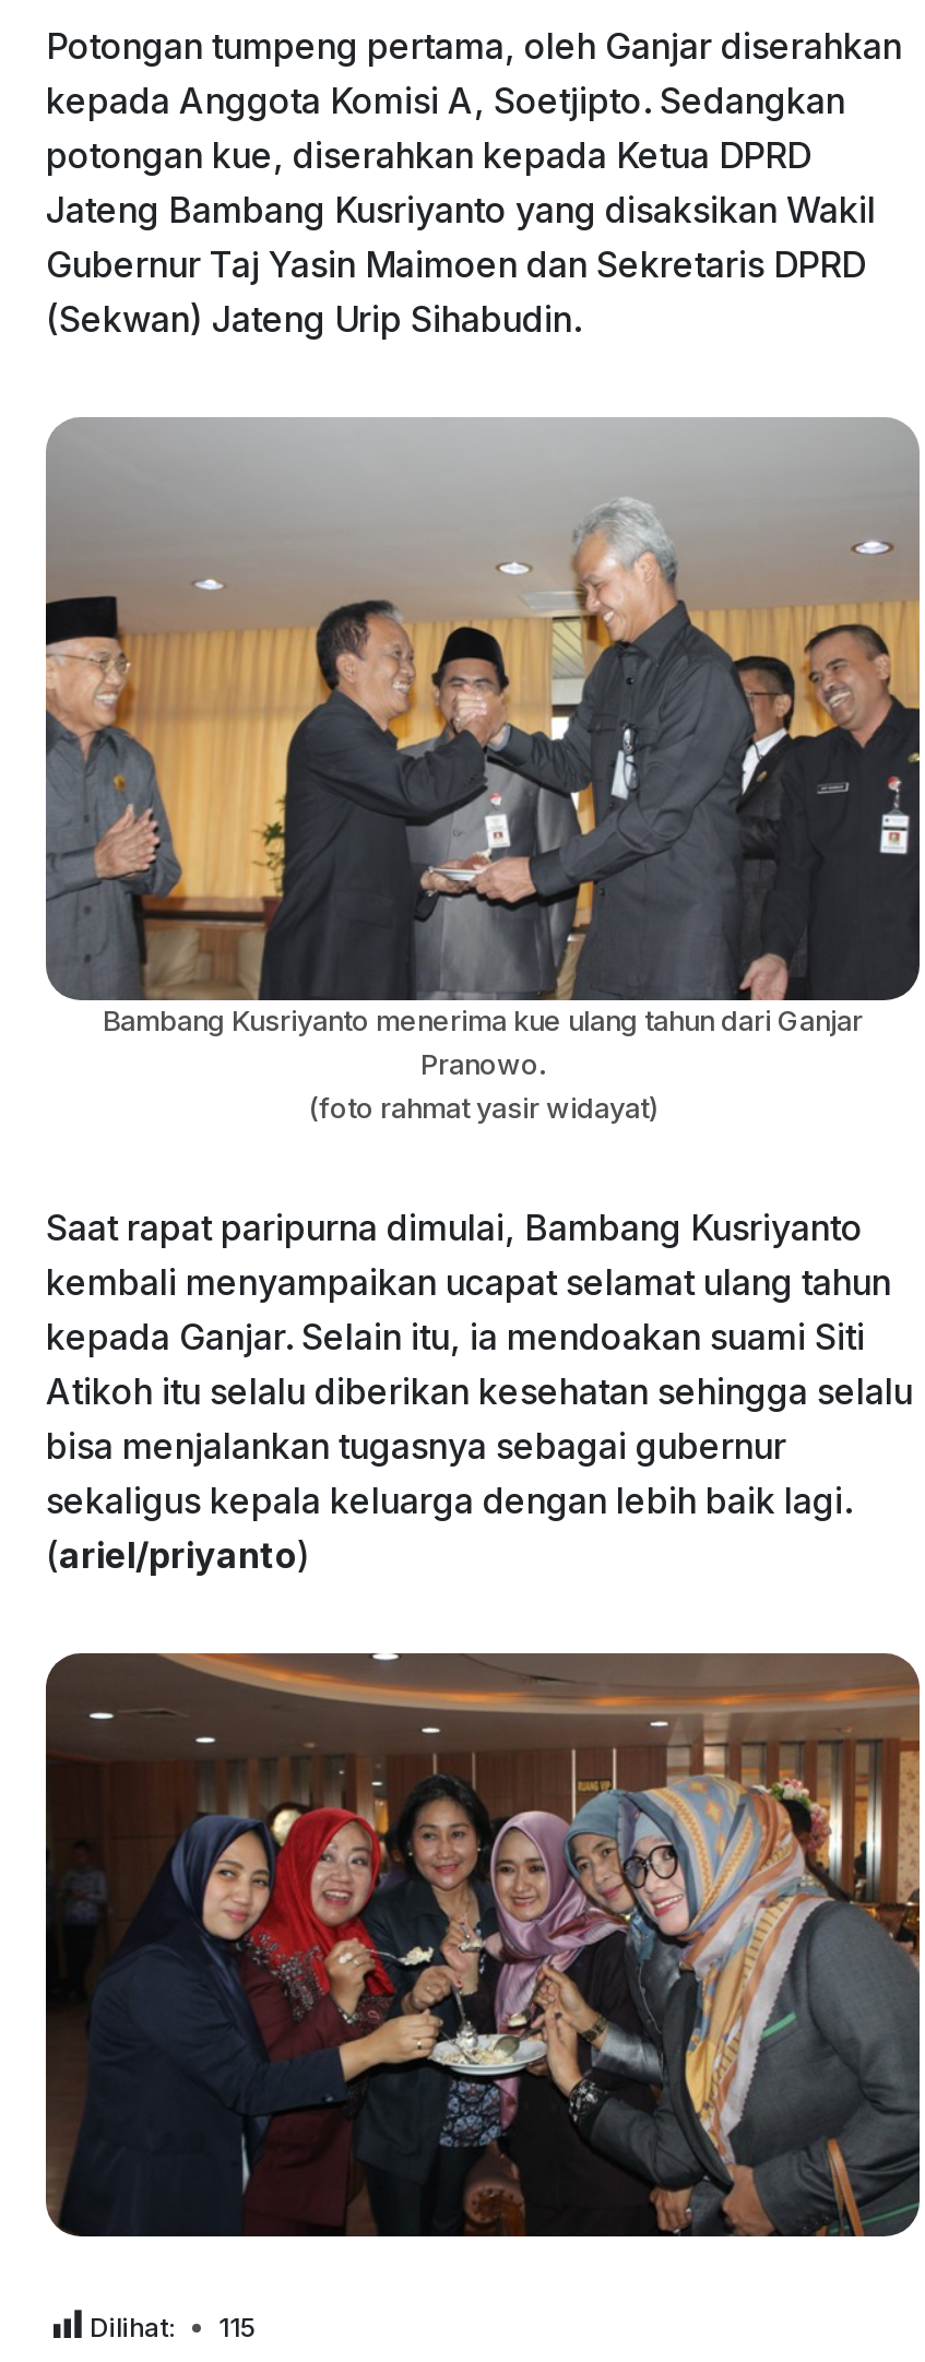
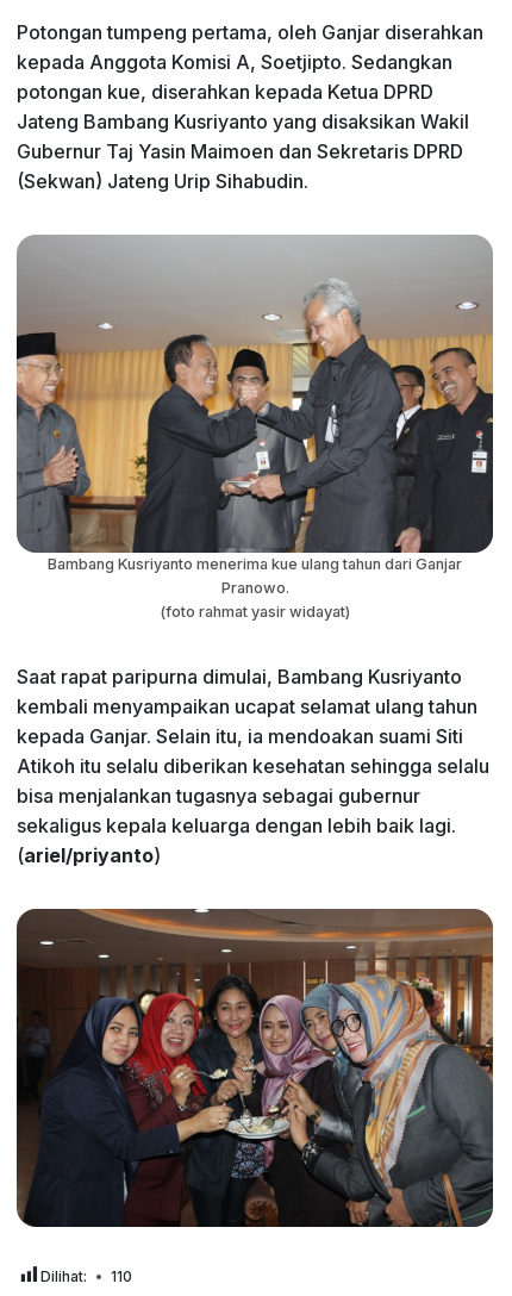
- Dilihat: 115
+ Dilihat: 110
